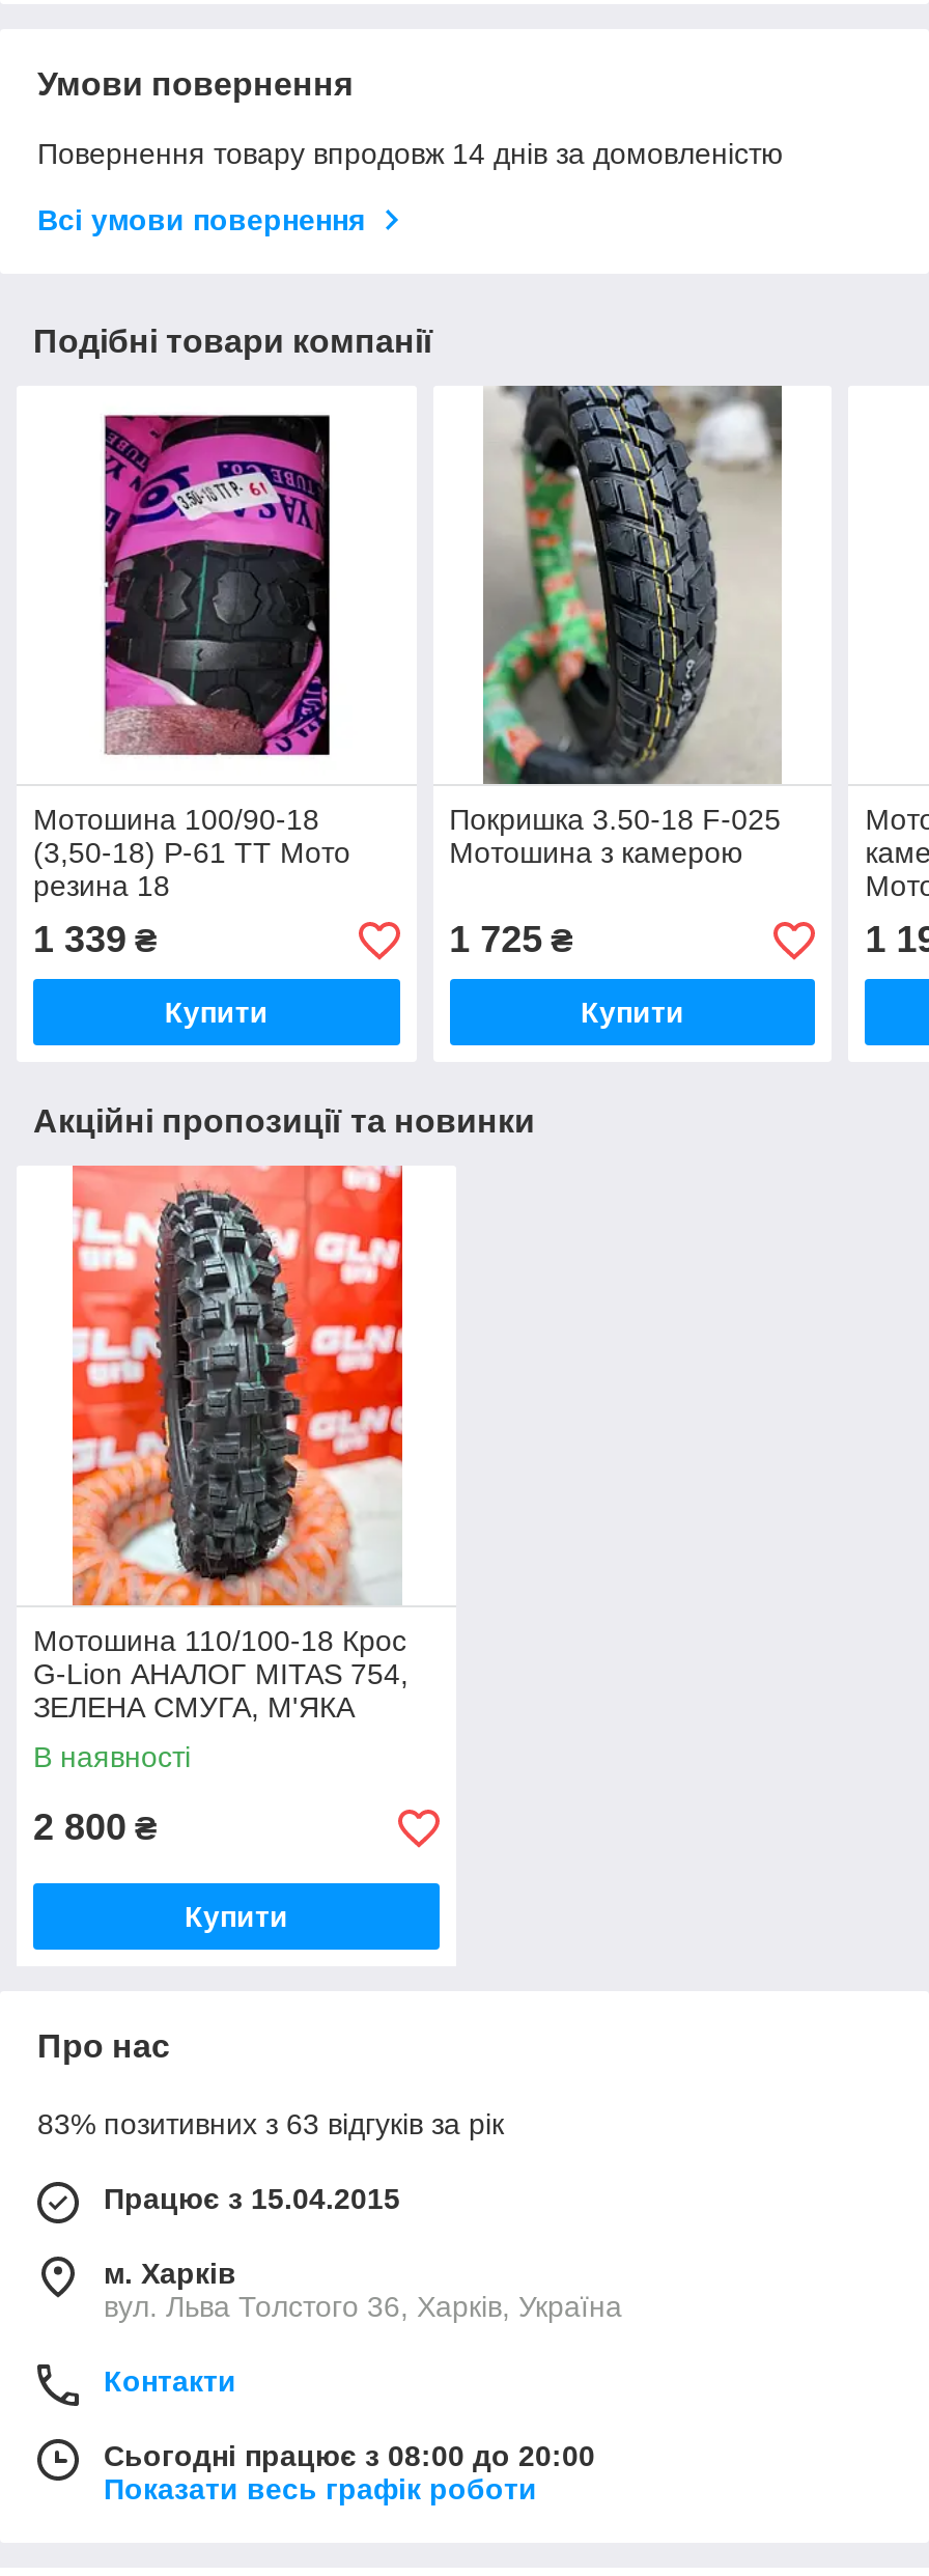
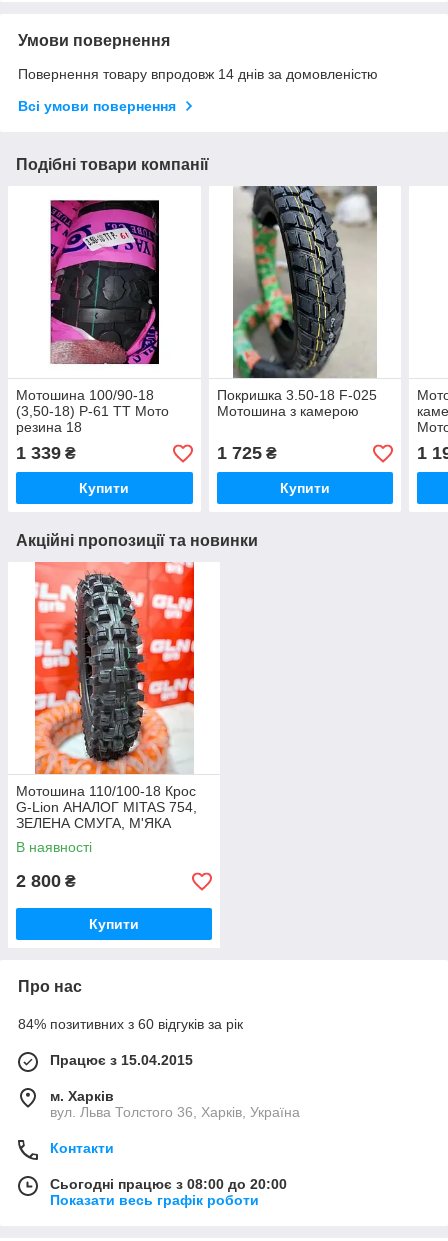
- 83% позитивних з 63 відгуків за рік
+ 84% позитивних з 60 відгуків за рік
